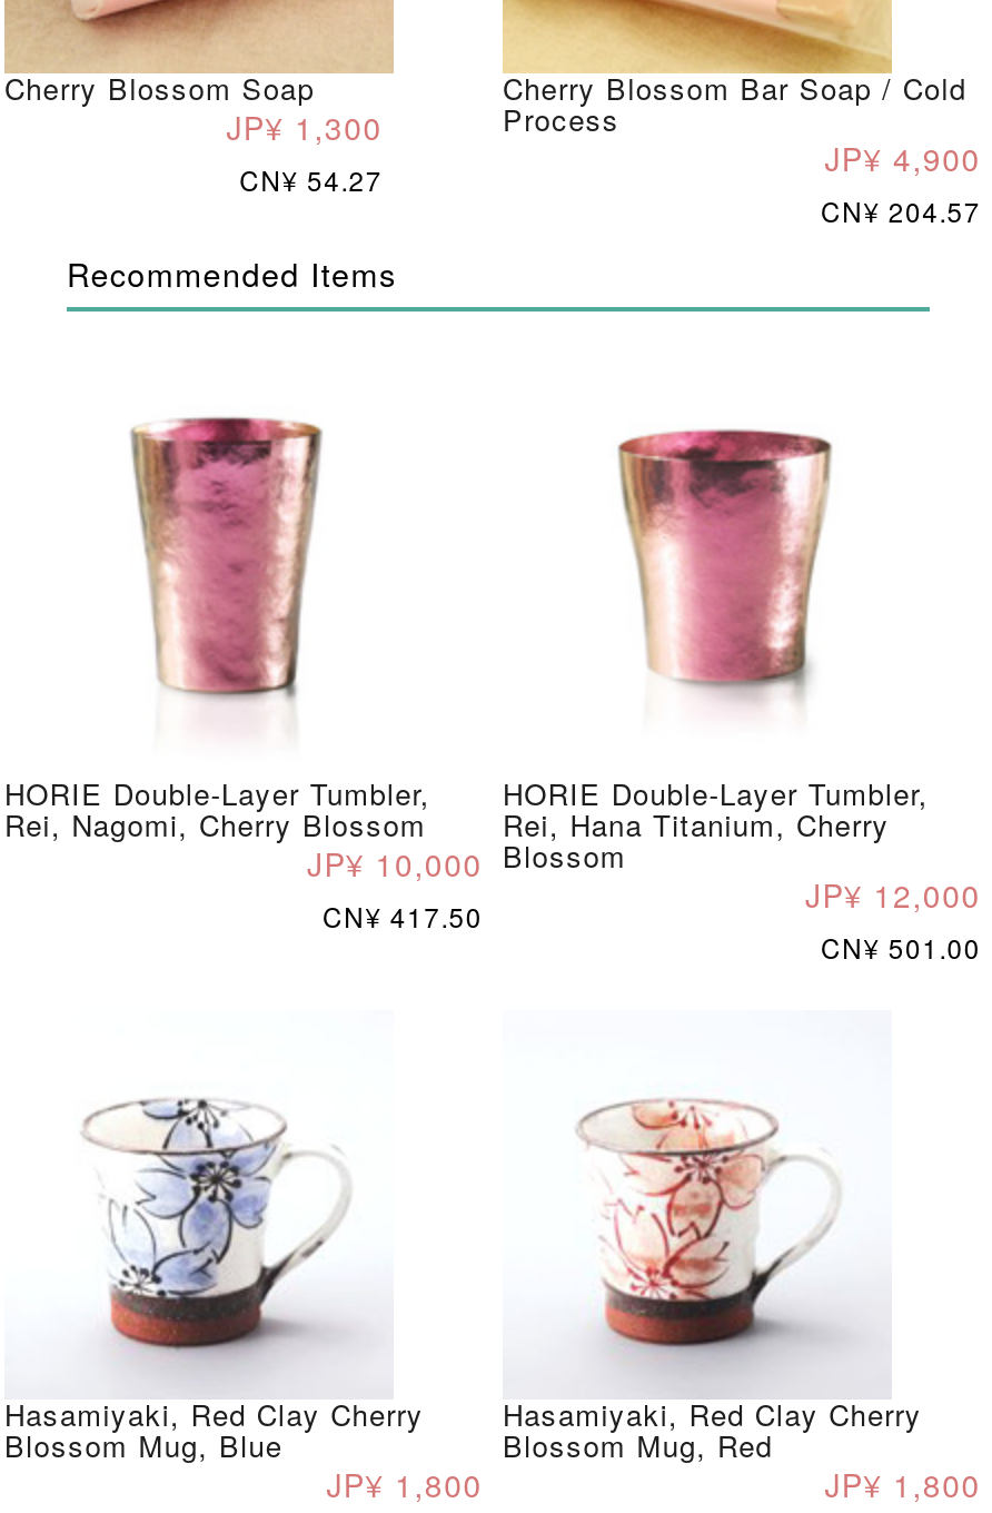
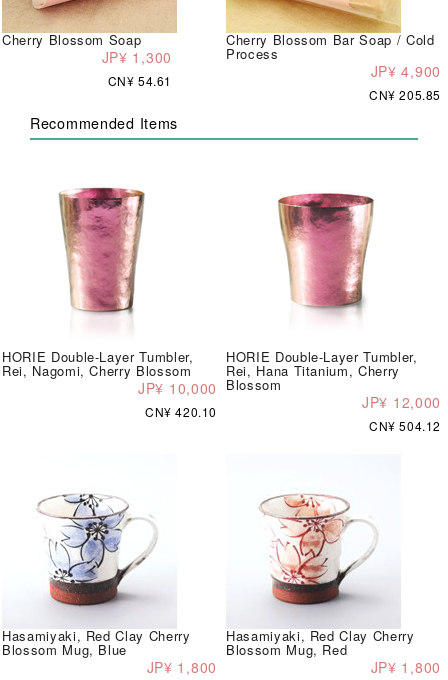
- CN¥ 54.27
+ CN¥ 54.61

- CN¥ 204.57
+ CN¥ 205.85

- CN¥ 417.50
+ CN¥ 420.10

- CN¥ 501.00
+ CN¥ 504.12
